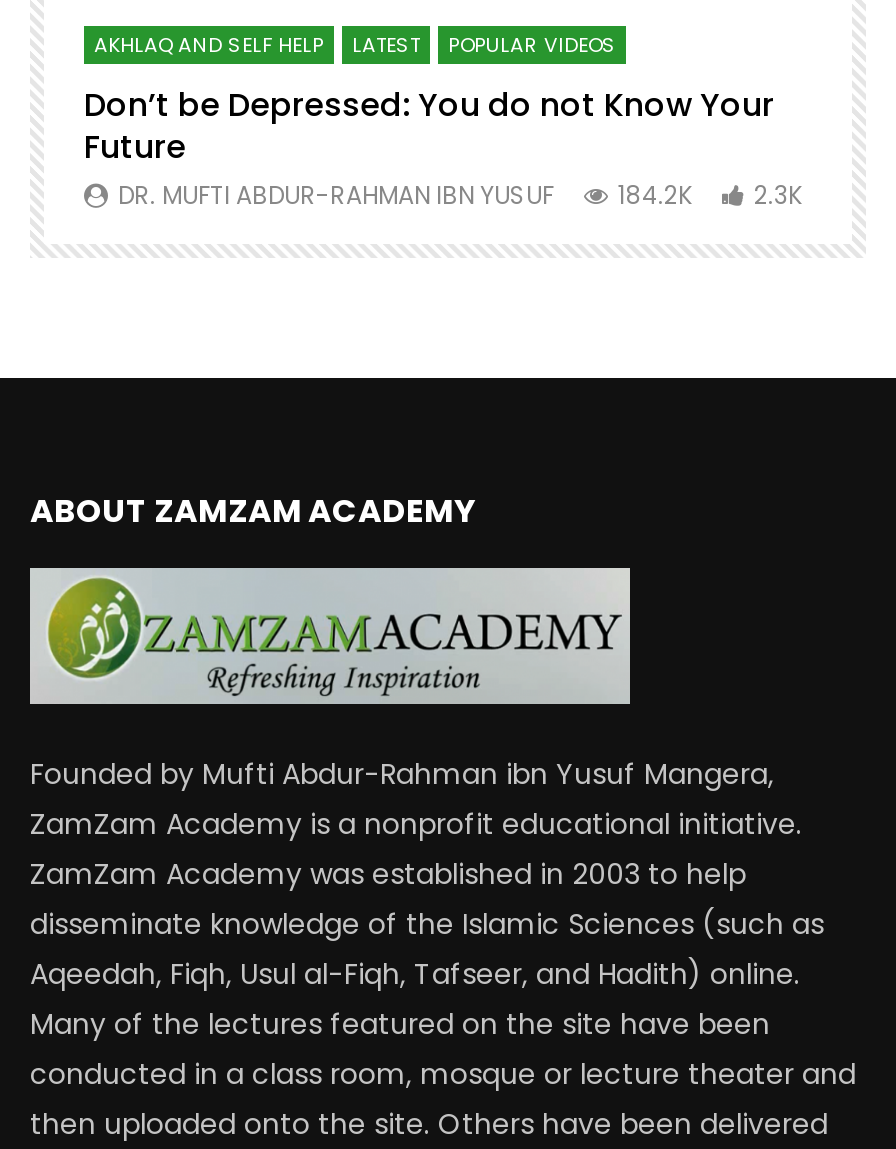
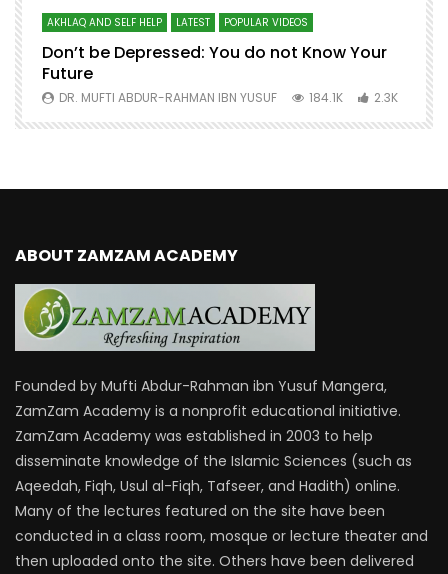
- DR. MUFTI ABDUR-RAHMAN IBN YUSUF 184.2K 2.3K
+ DR. MUFTI ABDUR-RAHMAN IBN YUSUF 184.1K 2.3K
